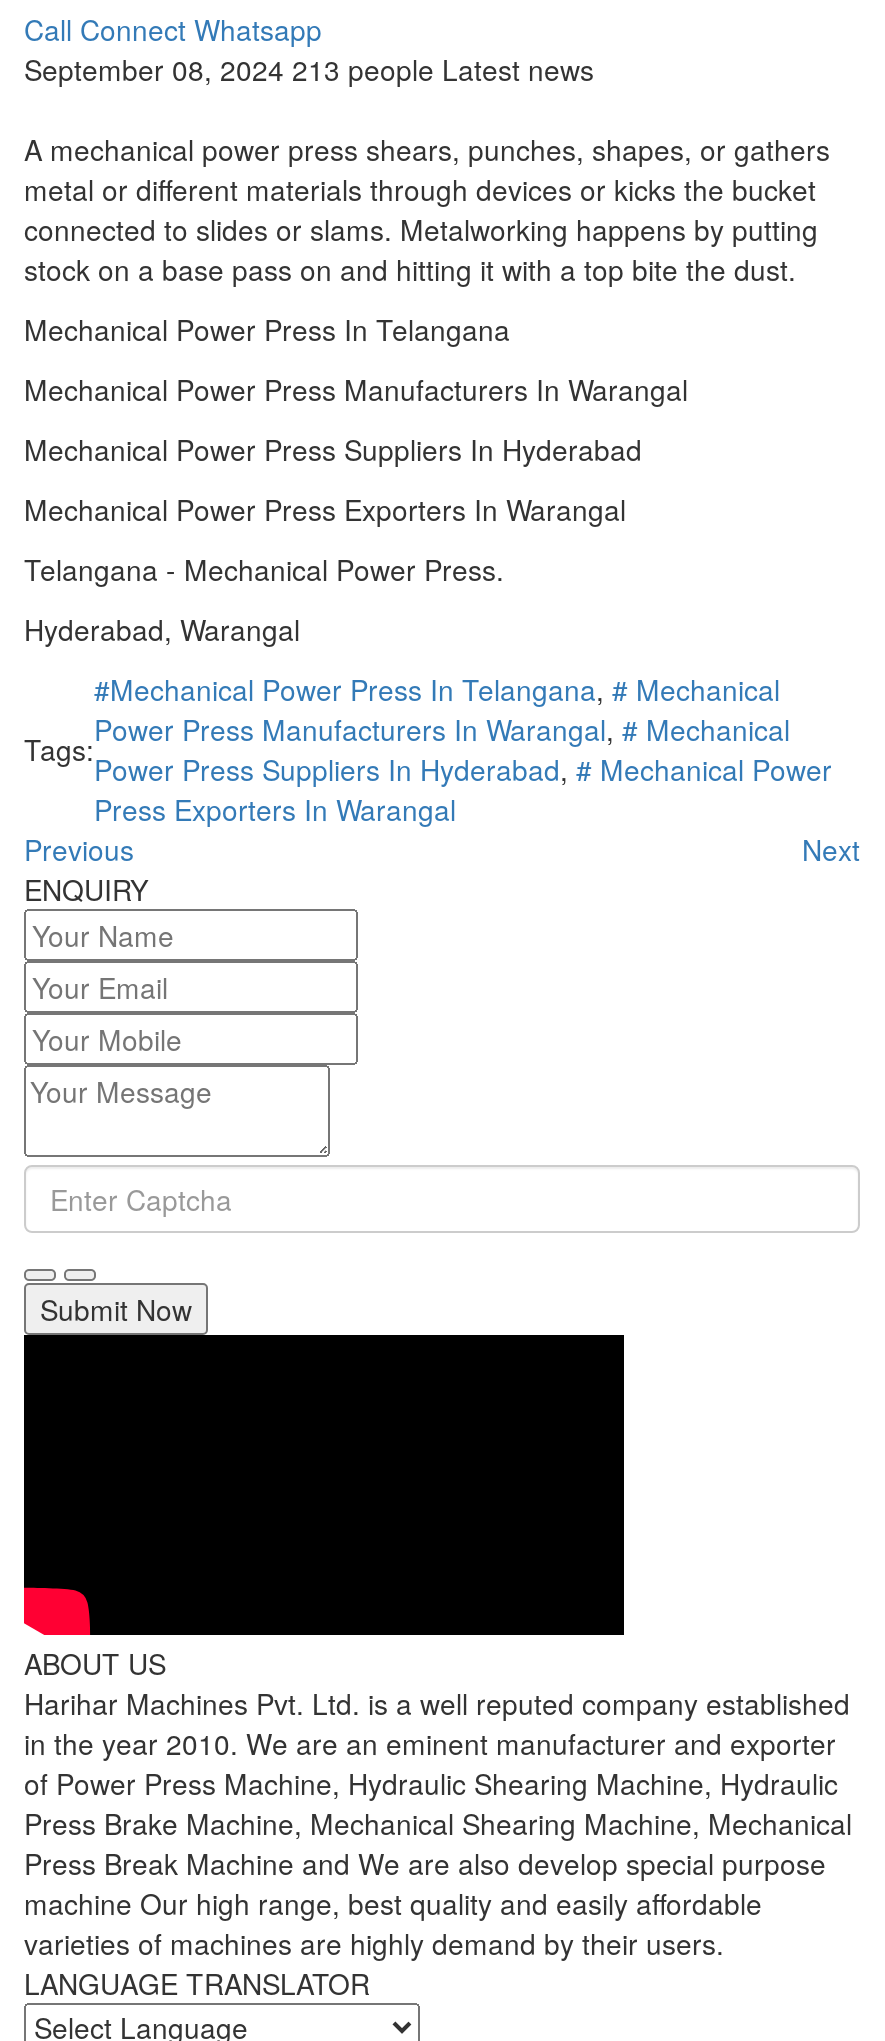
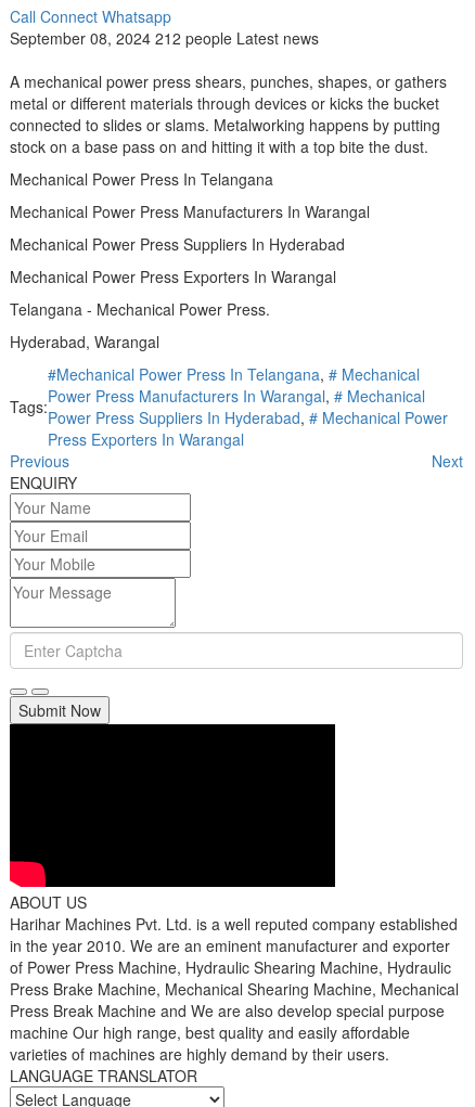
- September 08, 2024 213 people Latest news
+ September 08, 2024 212 people Latest news
